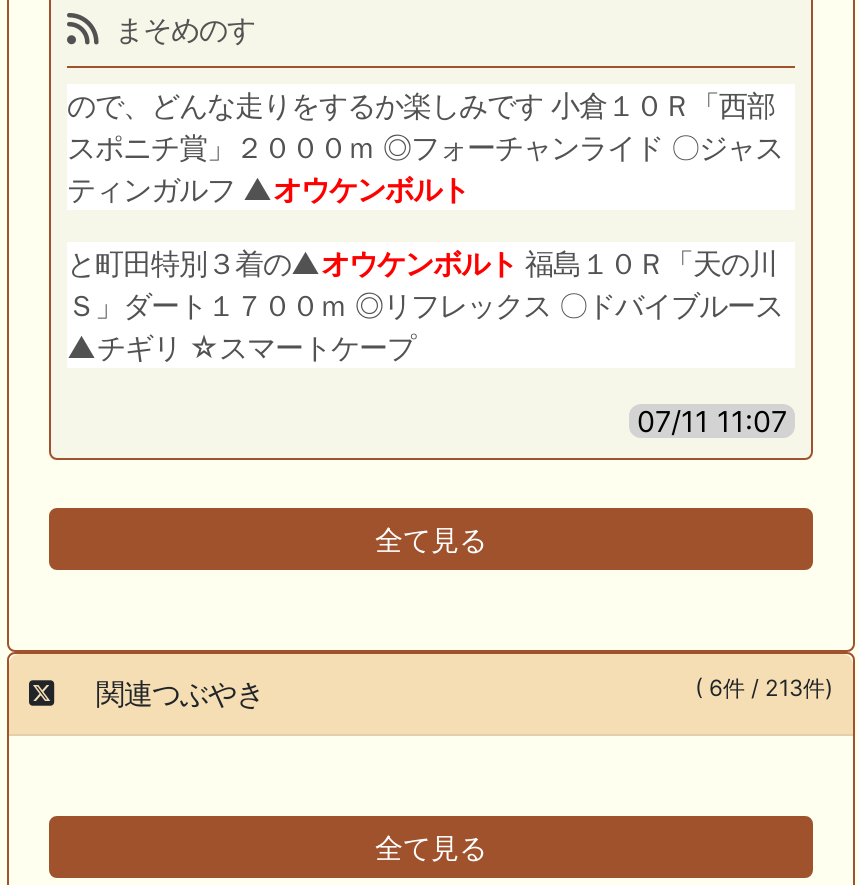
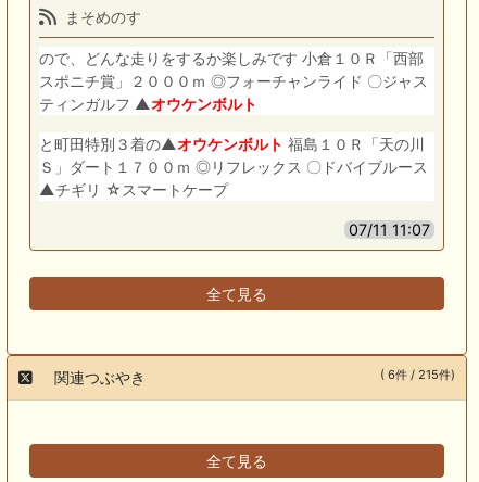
- ( 6件 / 213件)
+ ( 6件 / 215件)
